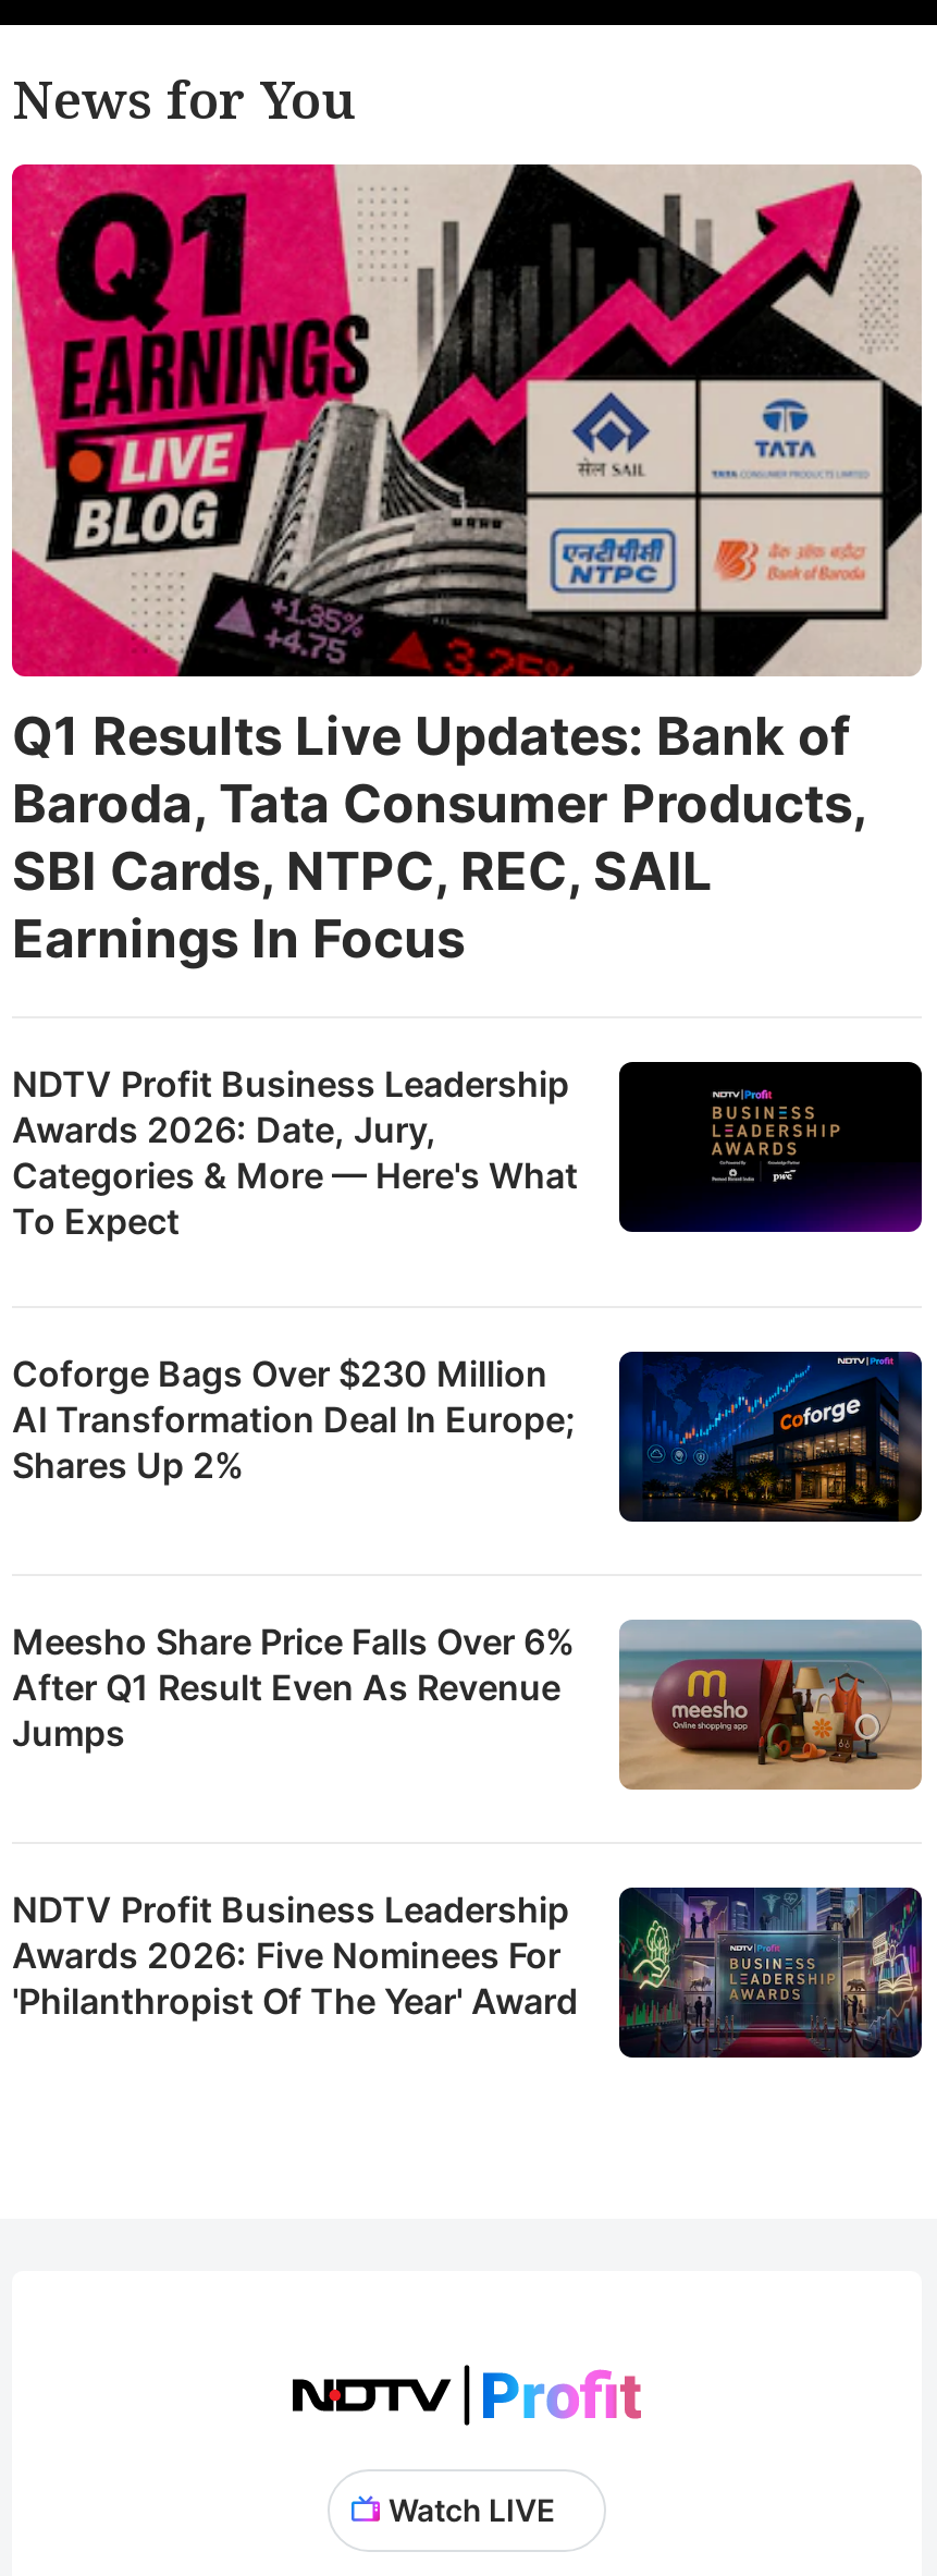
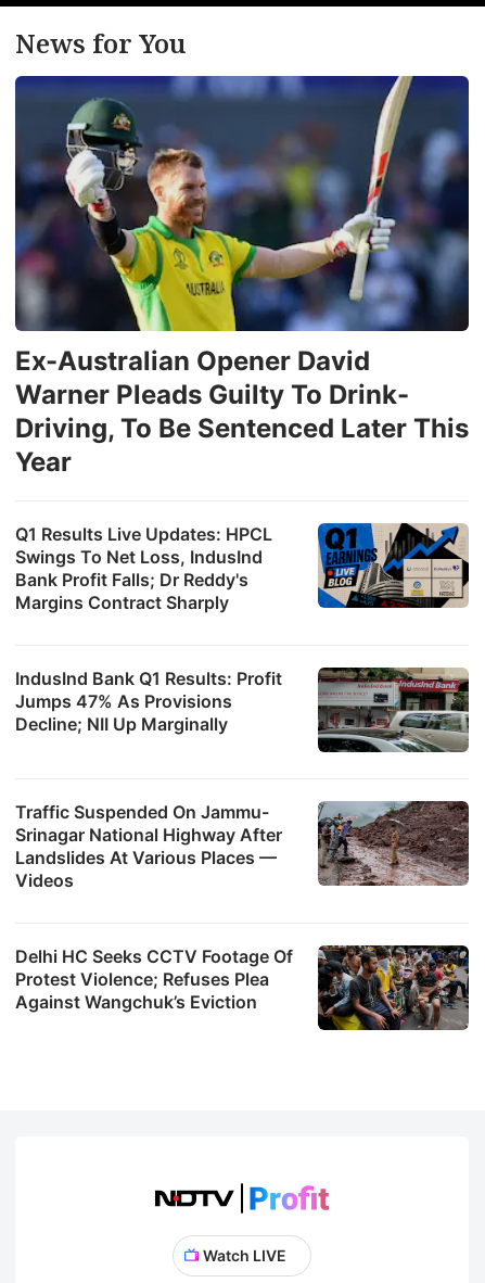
- [image]
- Q1 Results Live Updates: Bank of
- Baroda, Tata Consumer Products,
- SBI Cards, NTPC, REC, SAIL
- Earnings In Focus
+ [image]
+ Ex-Australian Opener David
+ Warner Pleads Guilty To Drink-
+ Driving, To Be Sentenced Later This
+ Year

- NDTV Profit Business Leadership
- Awards 2026: Date, Jury,
- Categories & More — Here's What
- To Expect
+ Q1 Results Live Updates: HPCL
+ Swings To Net Loss, IndusInd
+ Bank Profit Falls; Dr Reddy's
+ Margins Contract Sharply

- [image]
+ [image]

- [image]
- Coforge Bags Over $230 Million
- AI Transformation Deal In Europe;
- Shares Up 2%
+ [image]
+ IndusInd Bank Q1 Results: Profit
+ Jumps 47% As Provisions
+ Decline; NII Up Marginally

- [image]
- Meesho Share Price Falls Over 6%
- After Q1 Result Even As Revenue
- Jumps
+ [image]
+ Traffic Suspended On Jammu-
+ Srinagar National Highway After
+ Landslides At Various Places —
+ Videos

- [image]
- NDTV Profit Business Leadership
- Awards 2026: Five Nominees For
- 'Philanthropist Of The Year' Award
+ [image]
+ Delhi HC Seeks CCTV Footage Of
+ Protest Violence; Refuses Plea
+ Against Wangchuk’s Eviction
